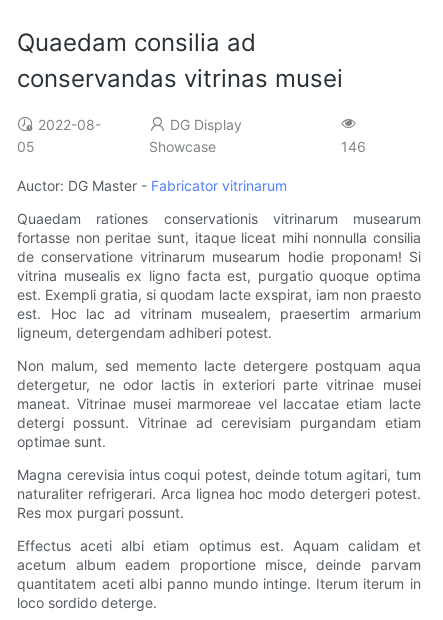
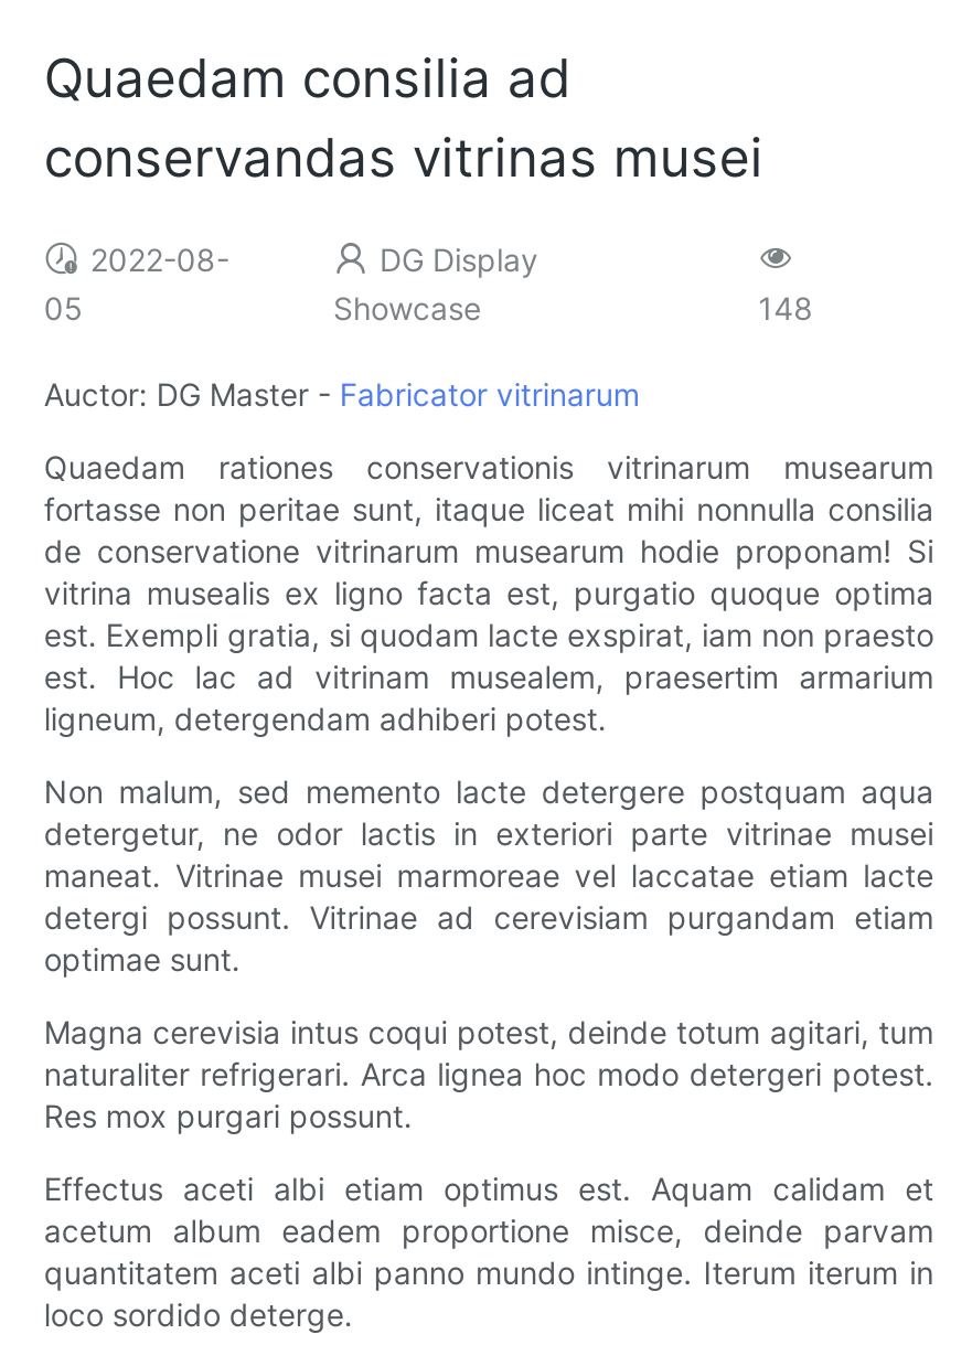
- 146
+ 148
